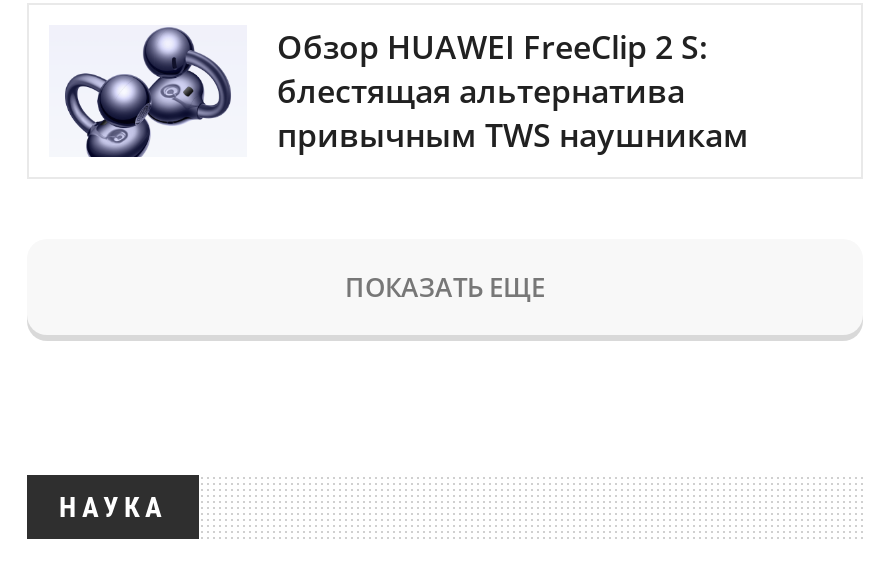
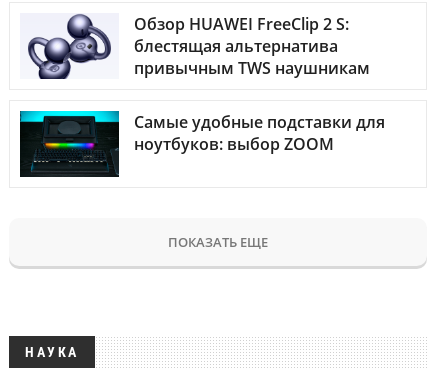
+ [image]
+ Самые удобные подставки для
+ ноутбуков: выбор ZOOM
